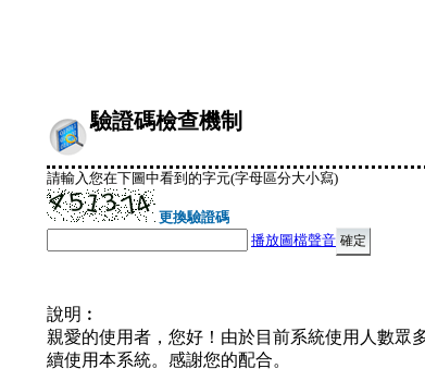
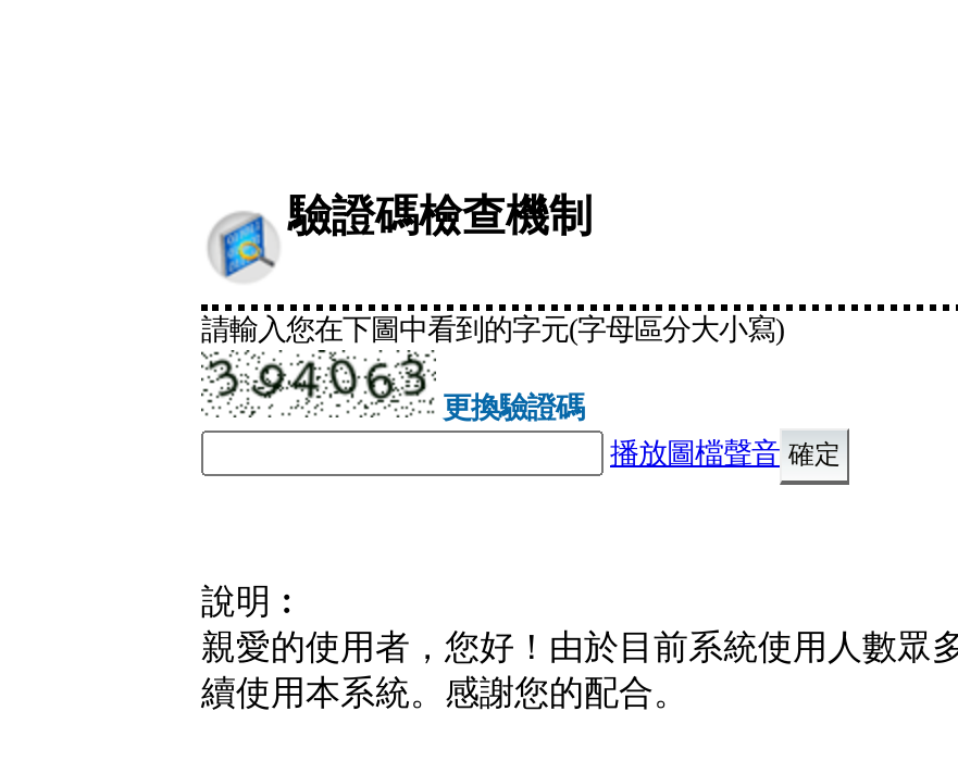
- [image]
+ [image]
